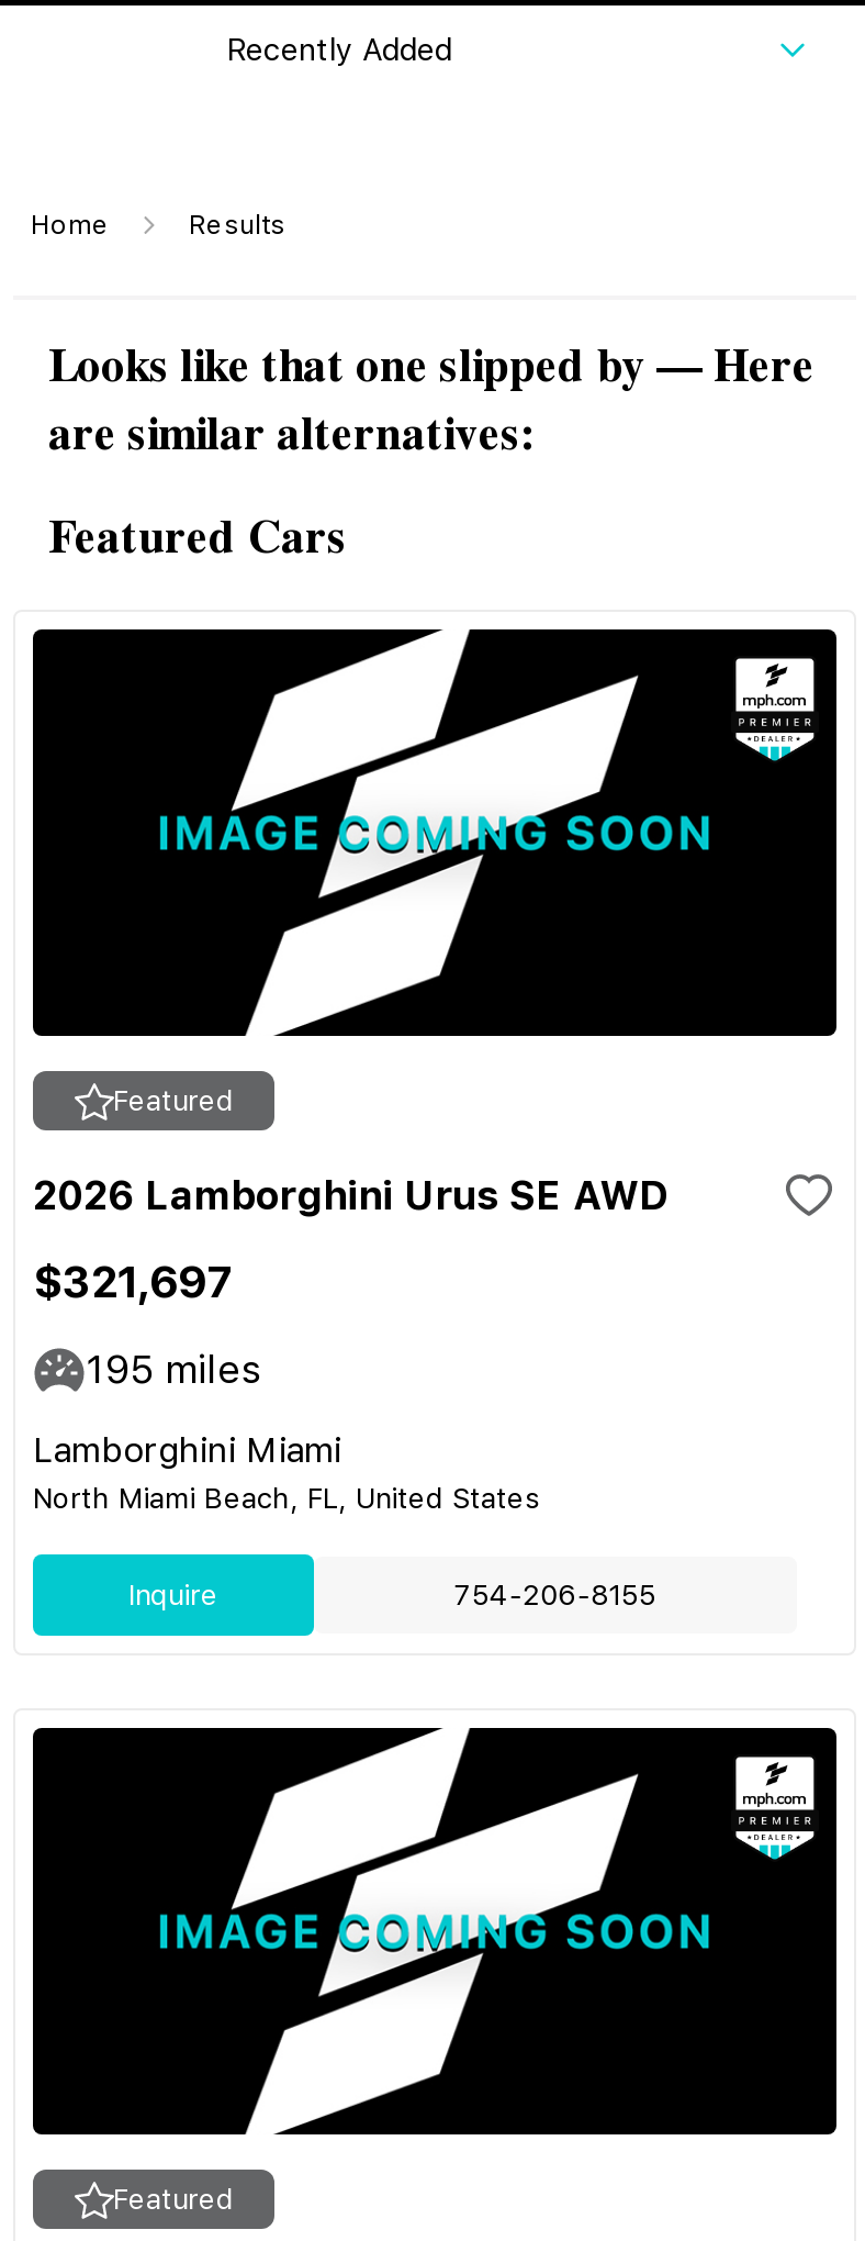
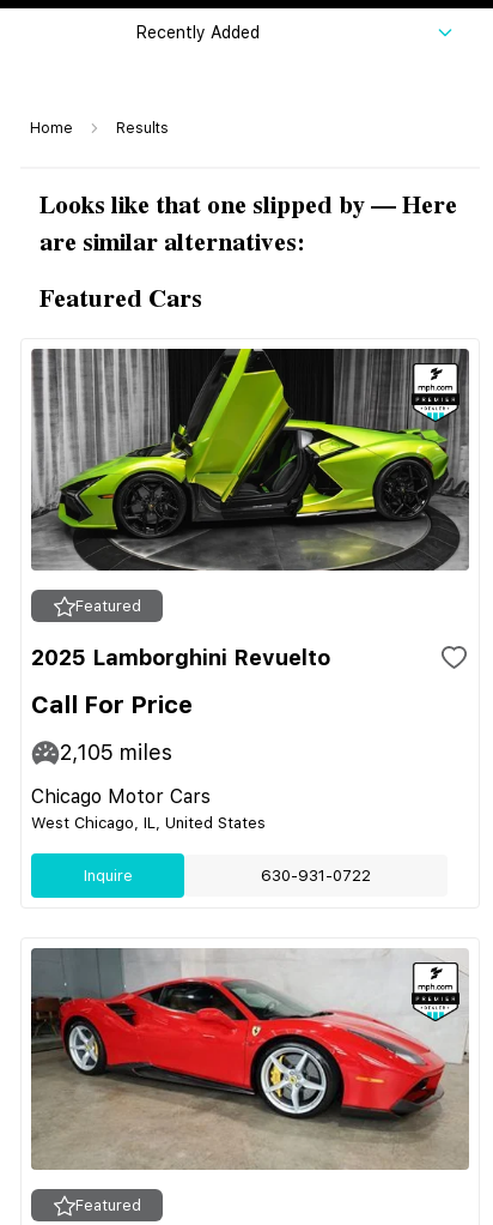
- [image]
+ [image]

- 2026 Lamborghini Urus SE AWD
+ 2025 Lamborghini Revuelto

- $321,697
+ Call For Price

- 195 miles
+ 2,105 miles

- Lamborghini Miami
- North Miami Beach, FL, United States
+ Chicago Motor Cars
+ West Chicago, IL, United States

- 754-206-8155
+ 630-931-0722

- [image]
+ [image]
